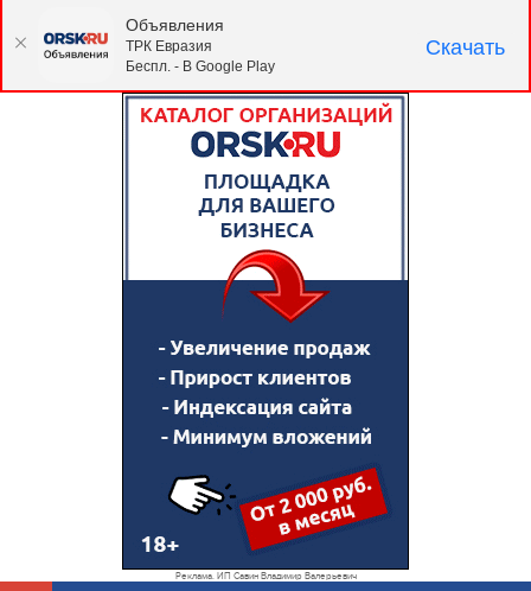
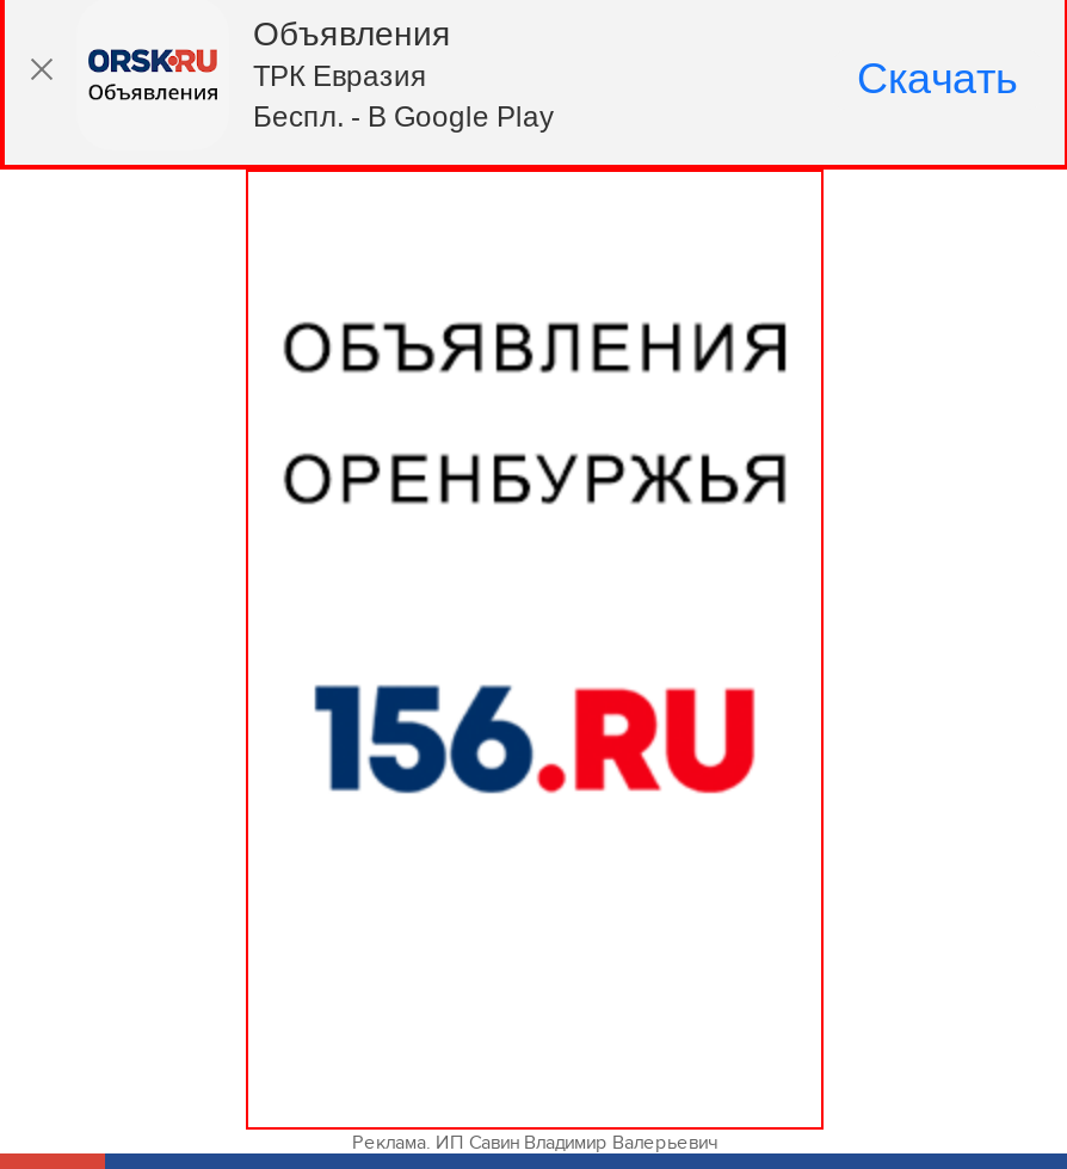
- [image]
+ [image]
